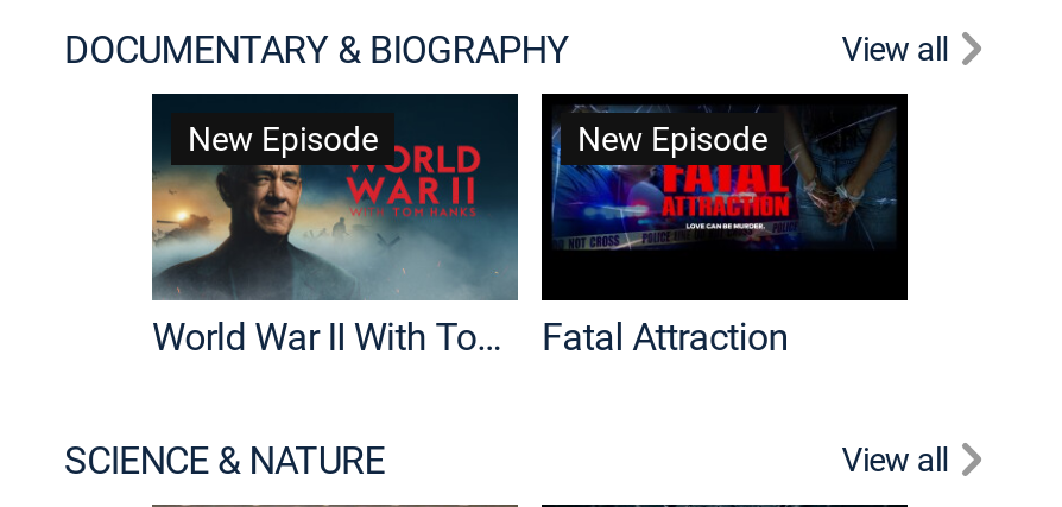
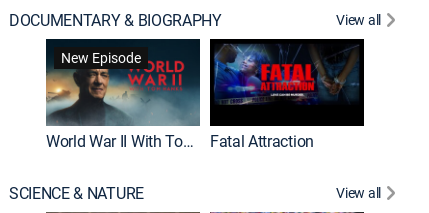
- New Episode
